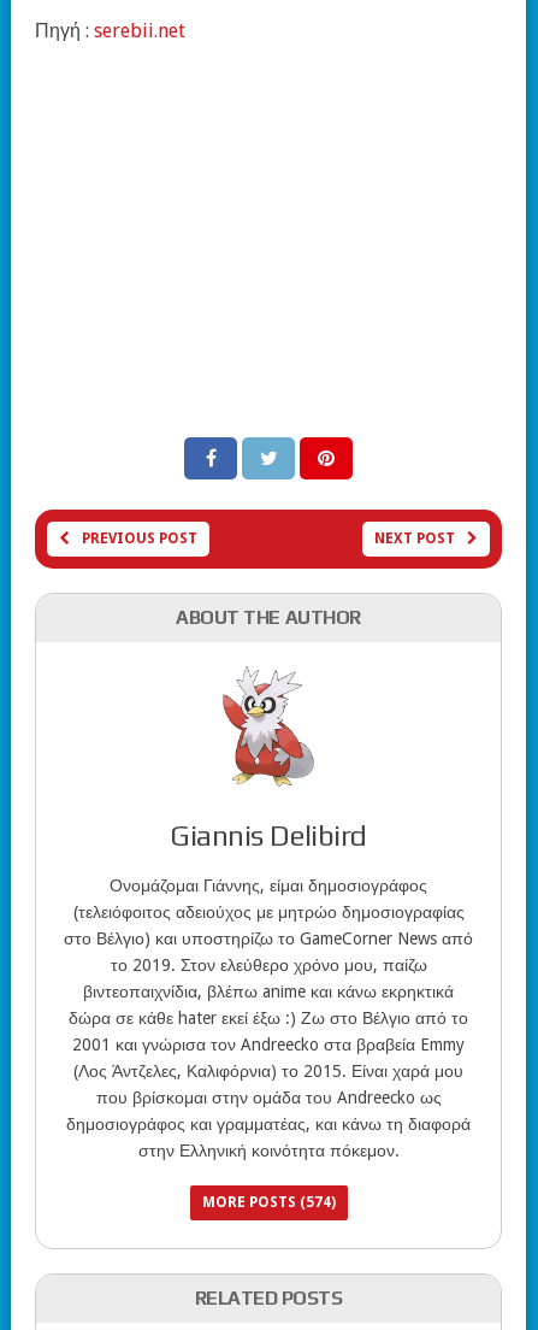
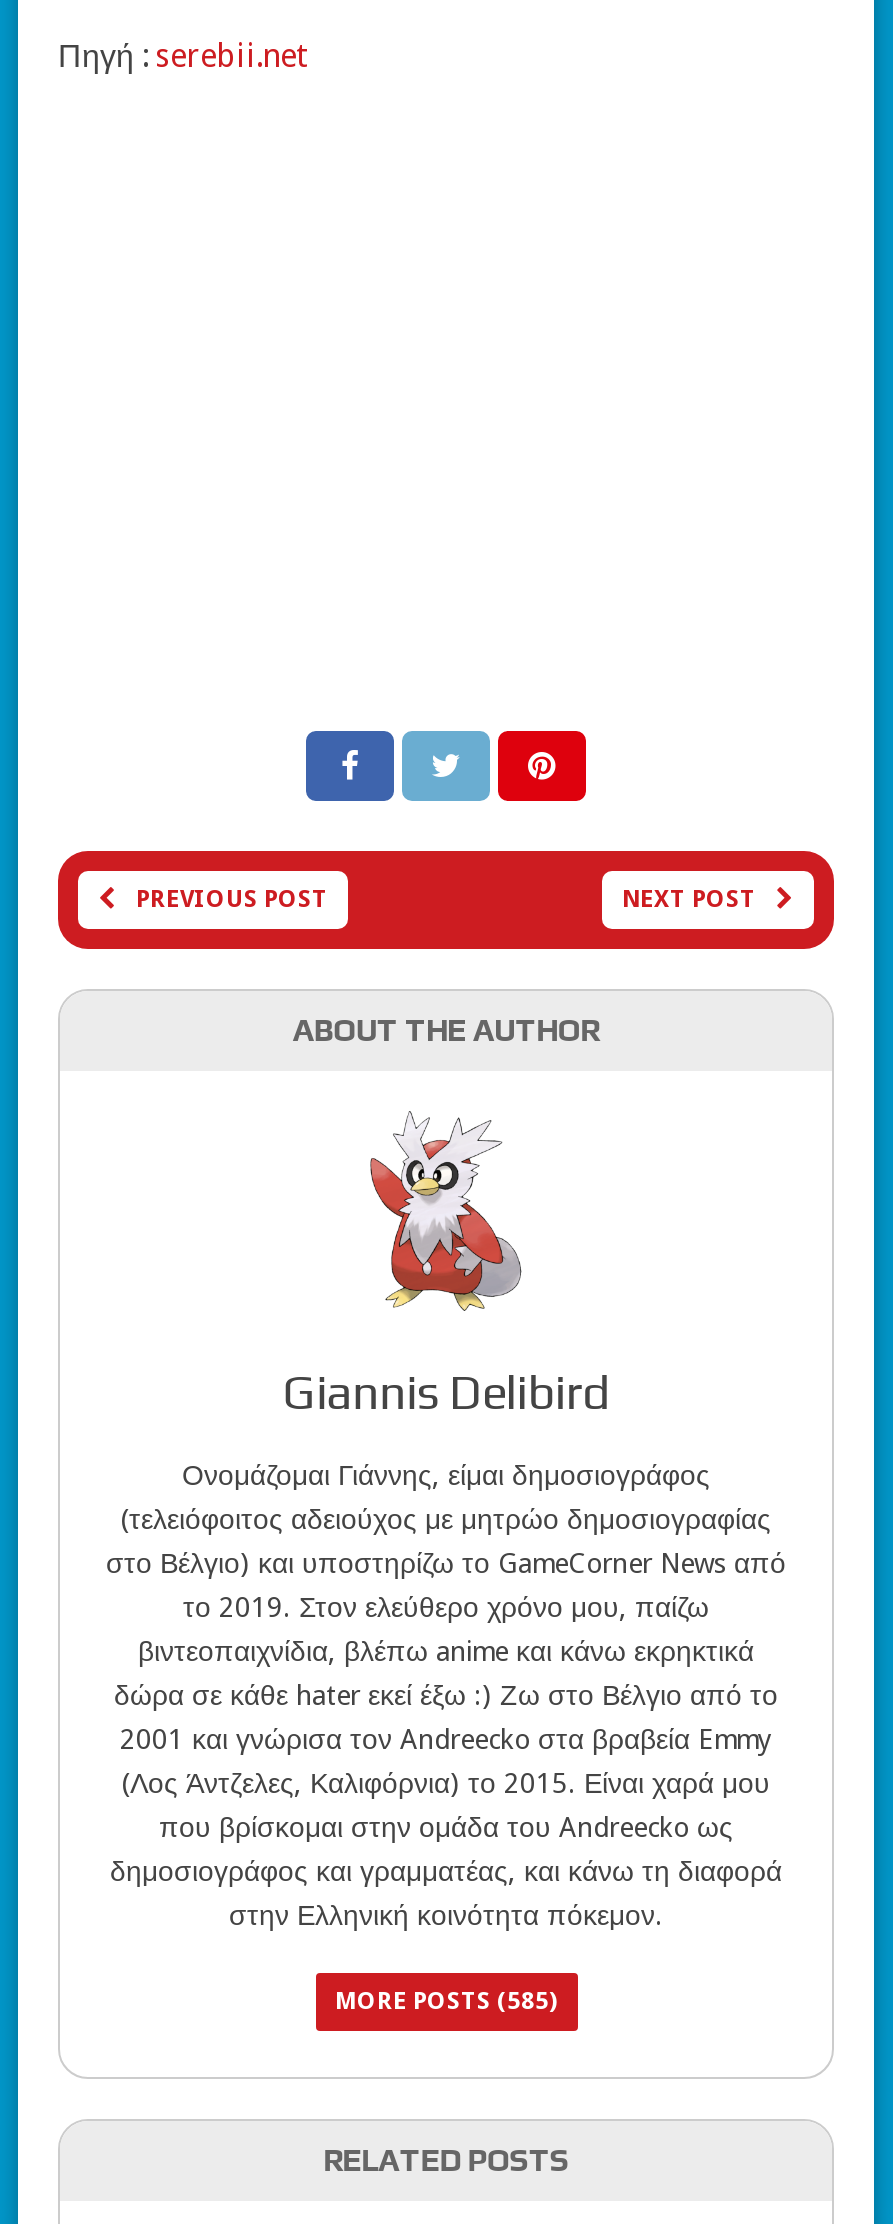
- MORE POSTS (574)
+ MORE POSTS (585)
